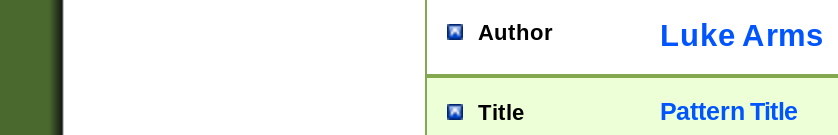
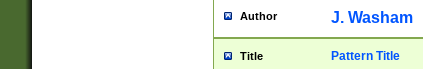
- Luke Arms
+ J. Washam
